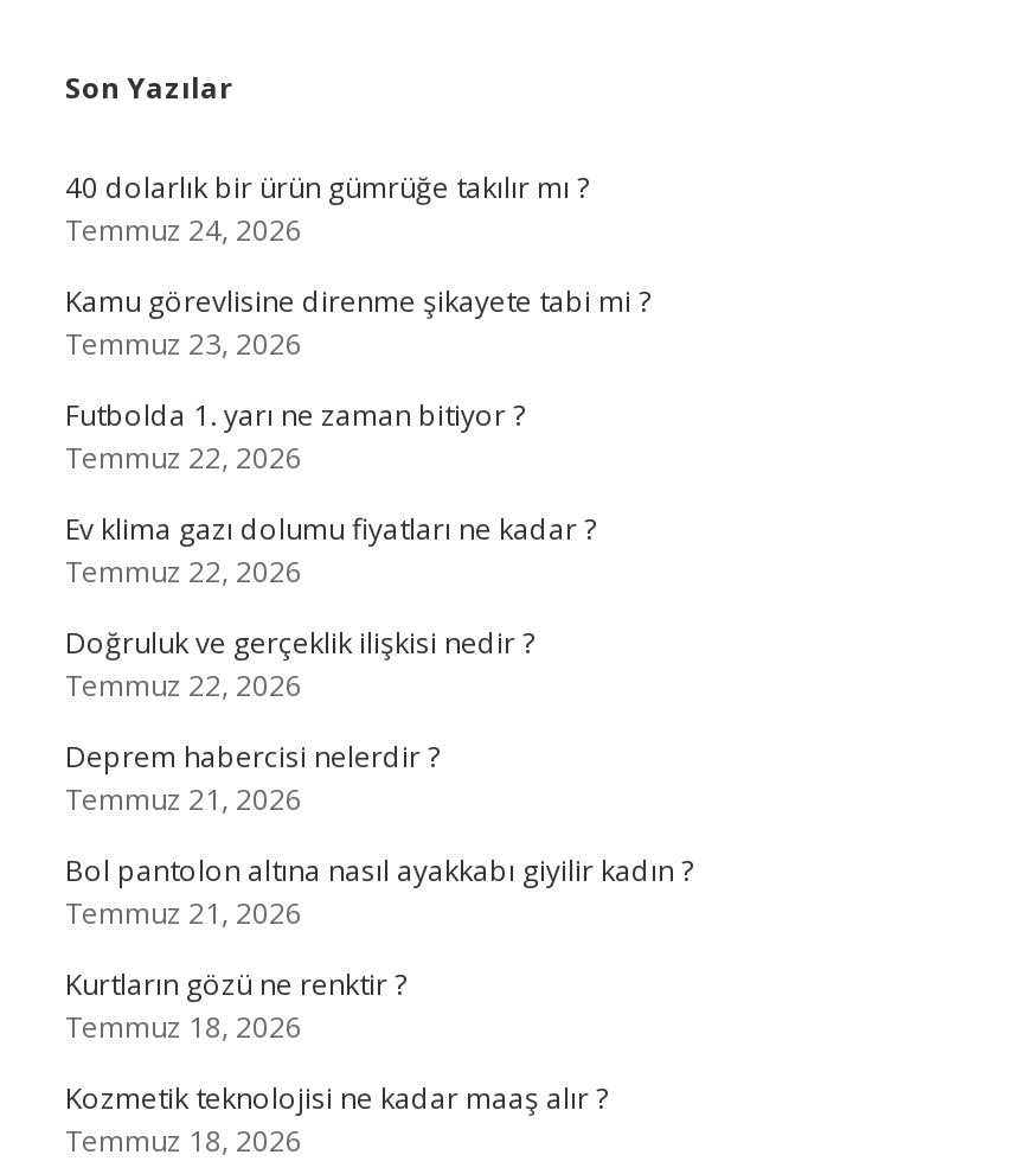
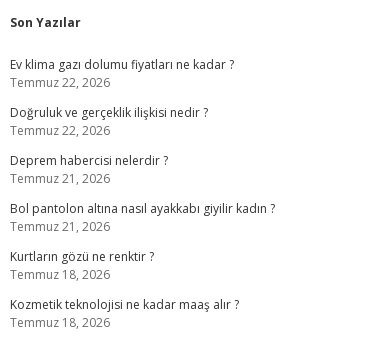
- 40 dolarlık bir ürün gümrüğe takılır mı ?
- Temmuz 24, 2026
- Kamu görevlisine direnme şikayete tabi mi ?
- Temmuz 23, 2026
- Futbolda 1. yarı ne zaman bitiyor ?
- Temmuz 22, 2026
